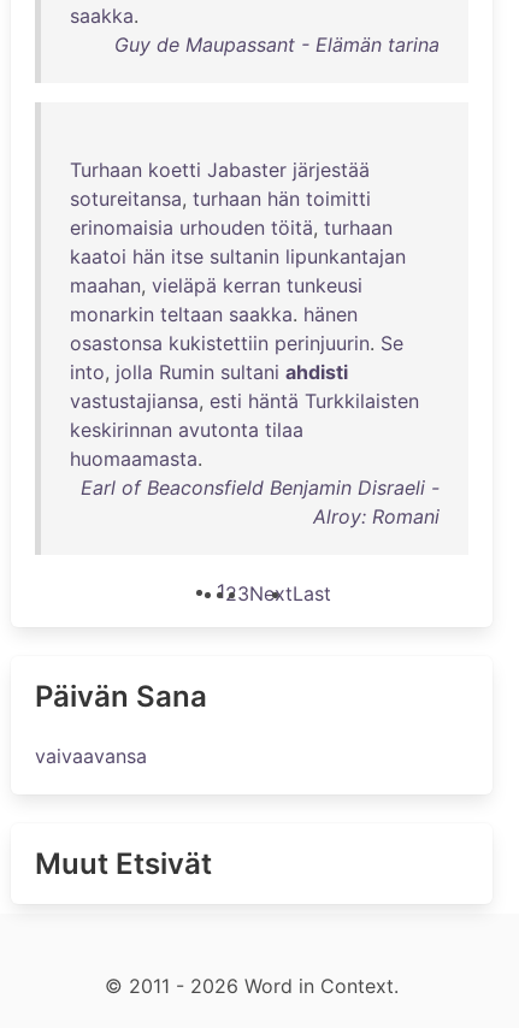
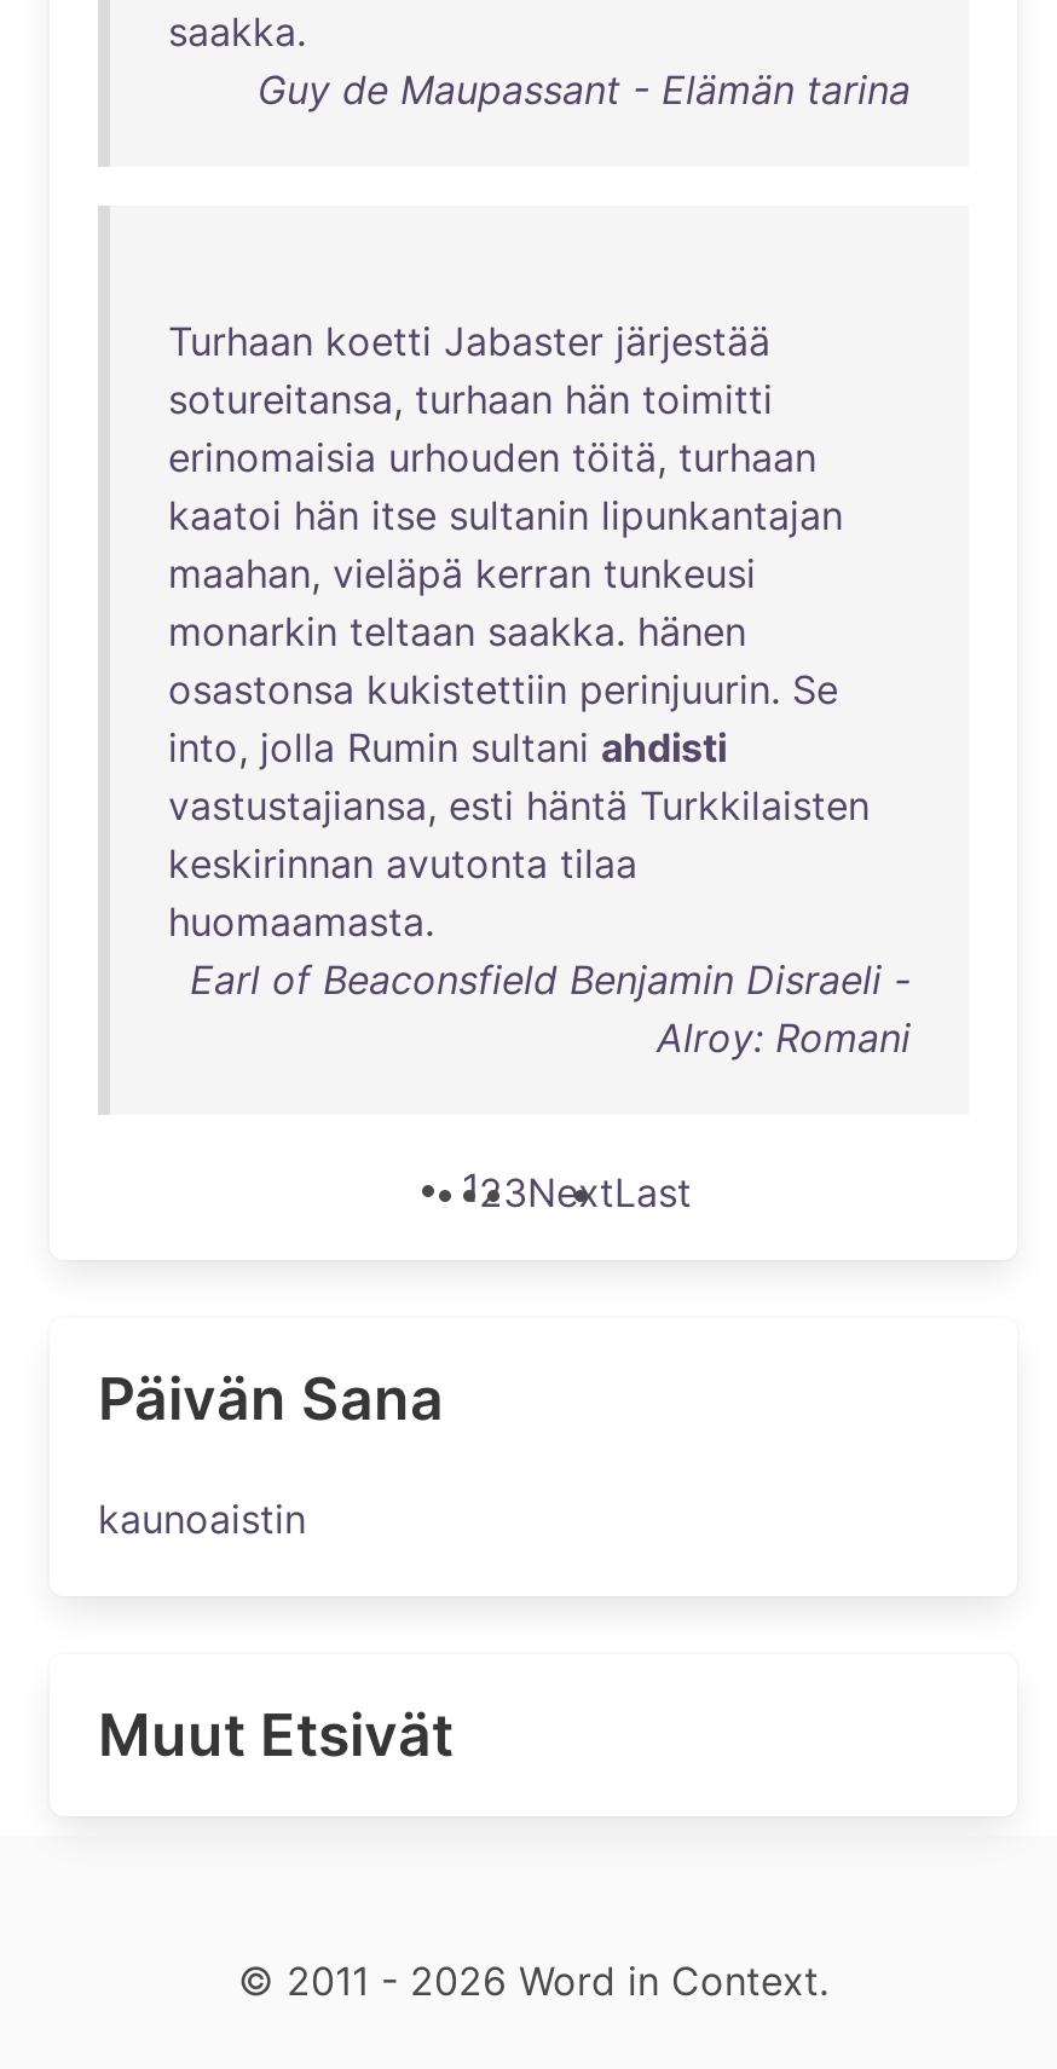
- vaivaavansa
+ kaunoaistin
